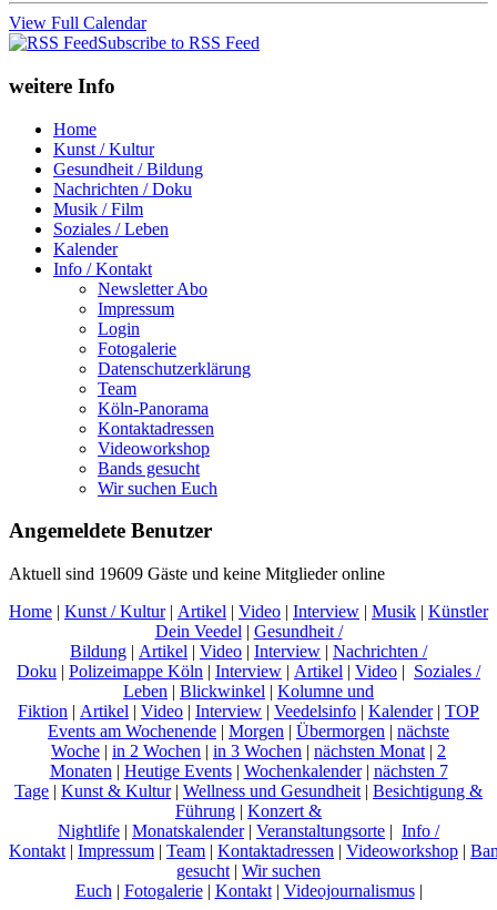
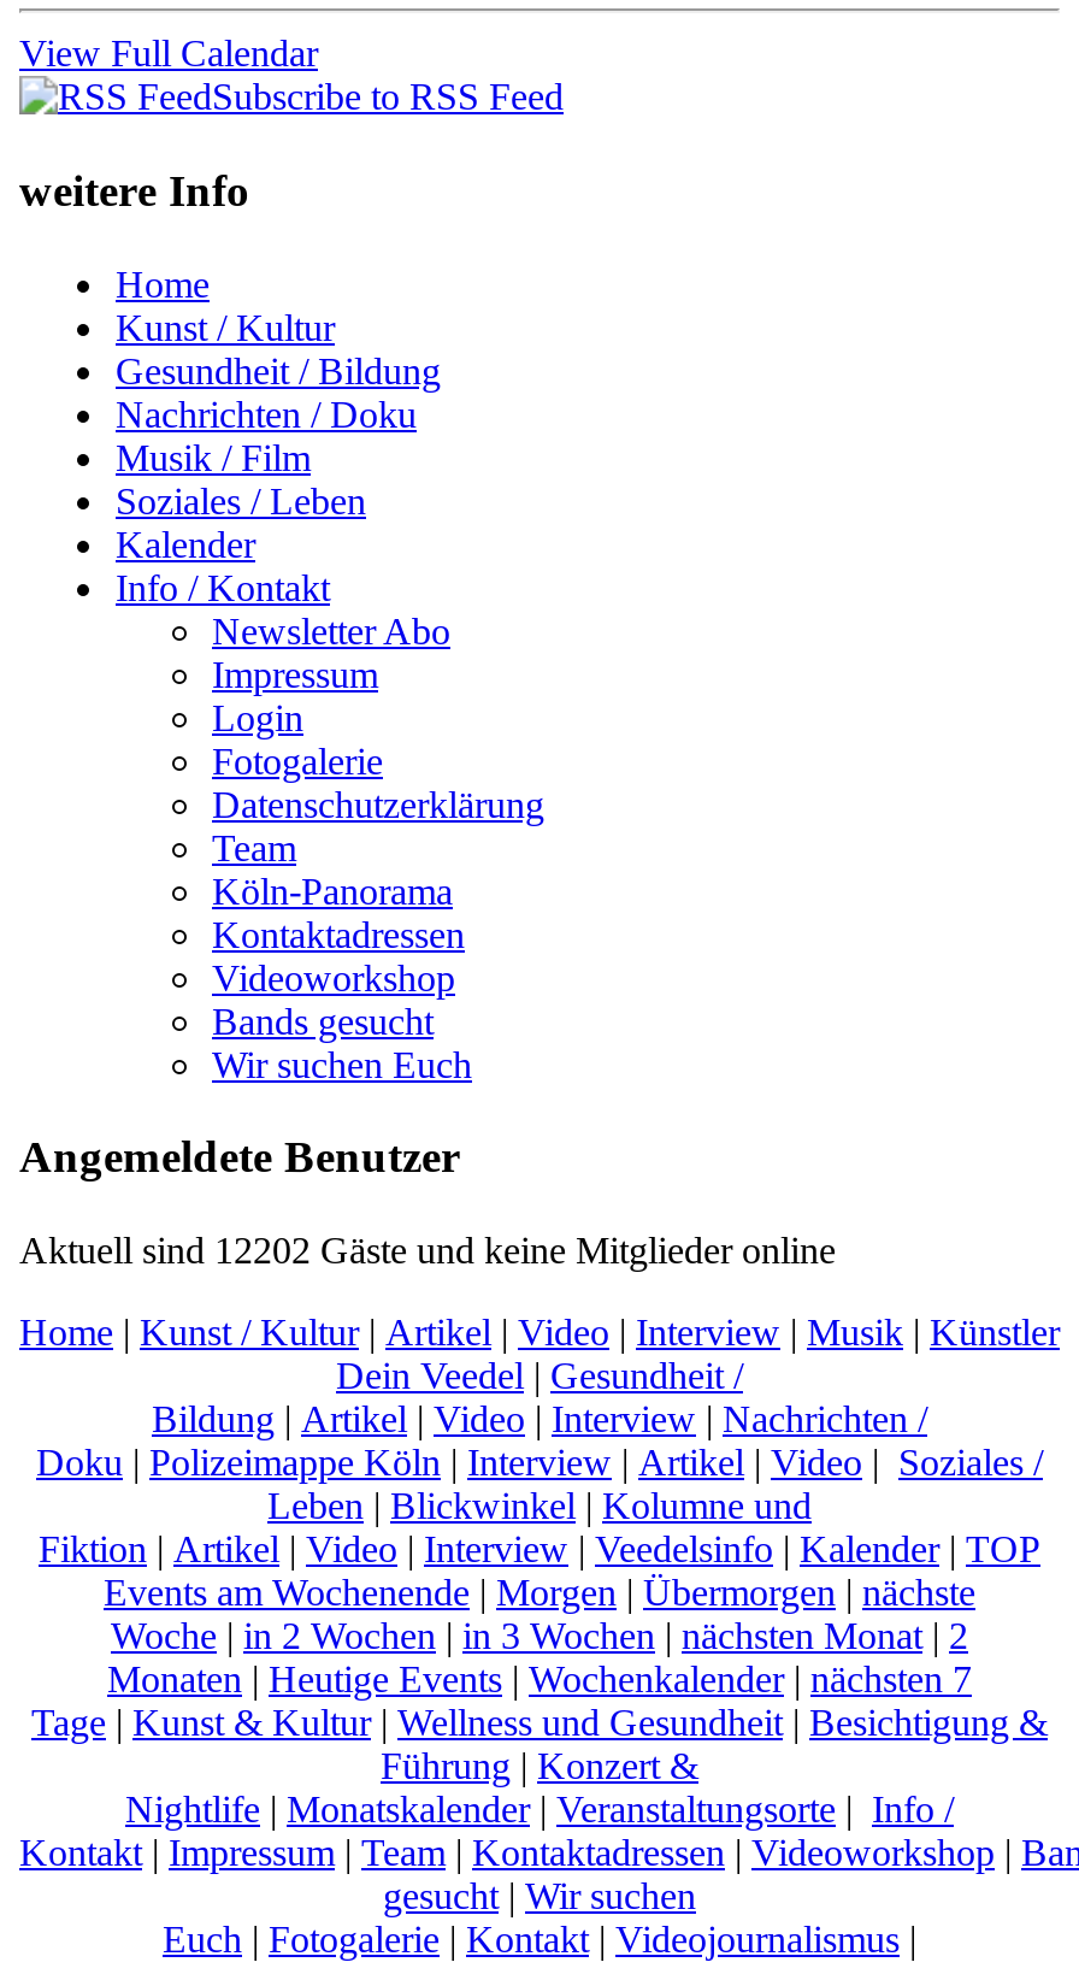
- Aktuell sind 19609 Gäste und keine Mitglieder online
+ Aktuell sind 12202 Gäste und keine Mitglieder online
